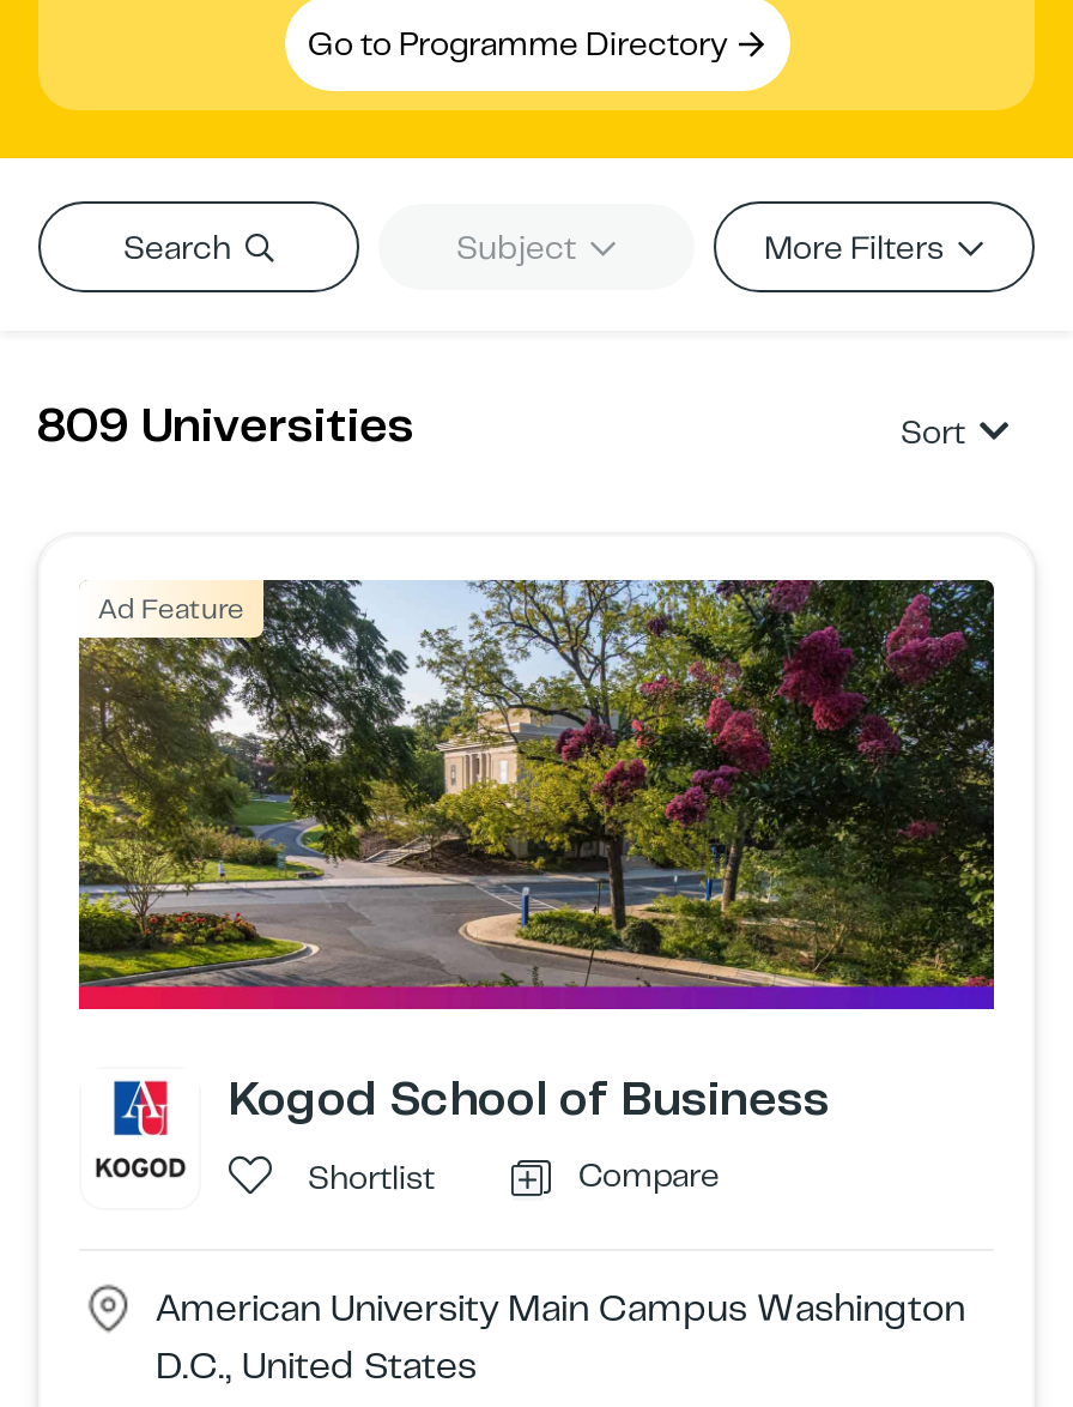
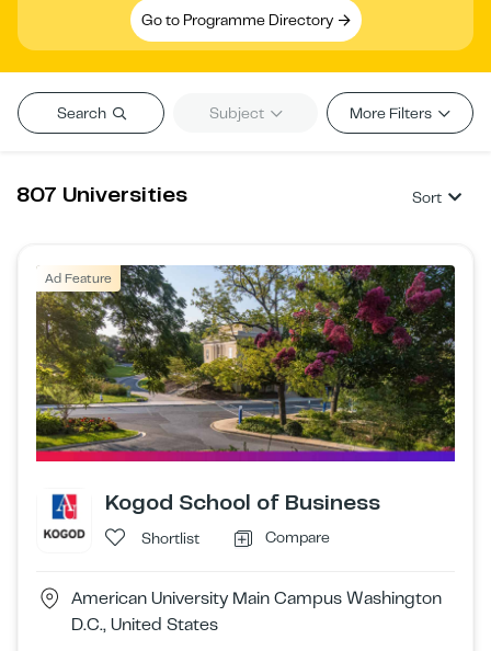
- 809 Universities
+ 807 Universities
